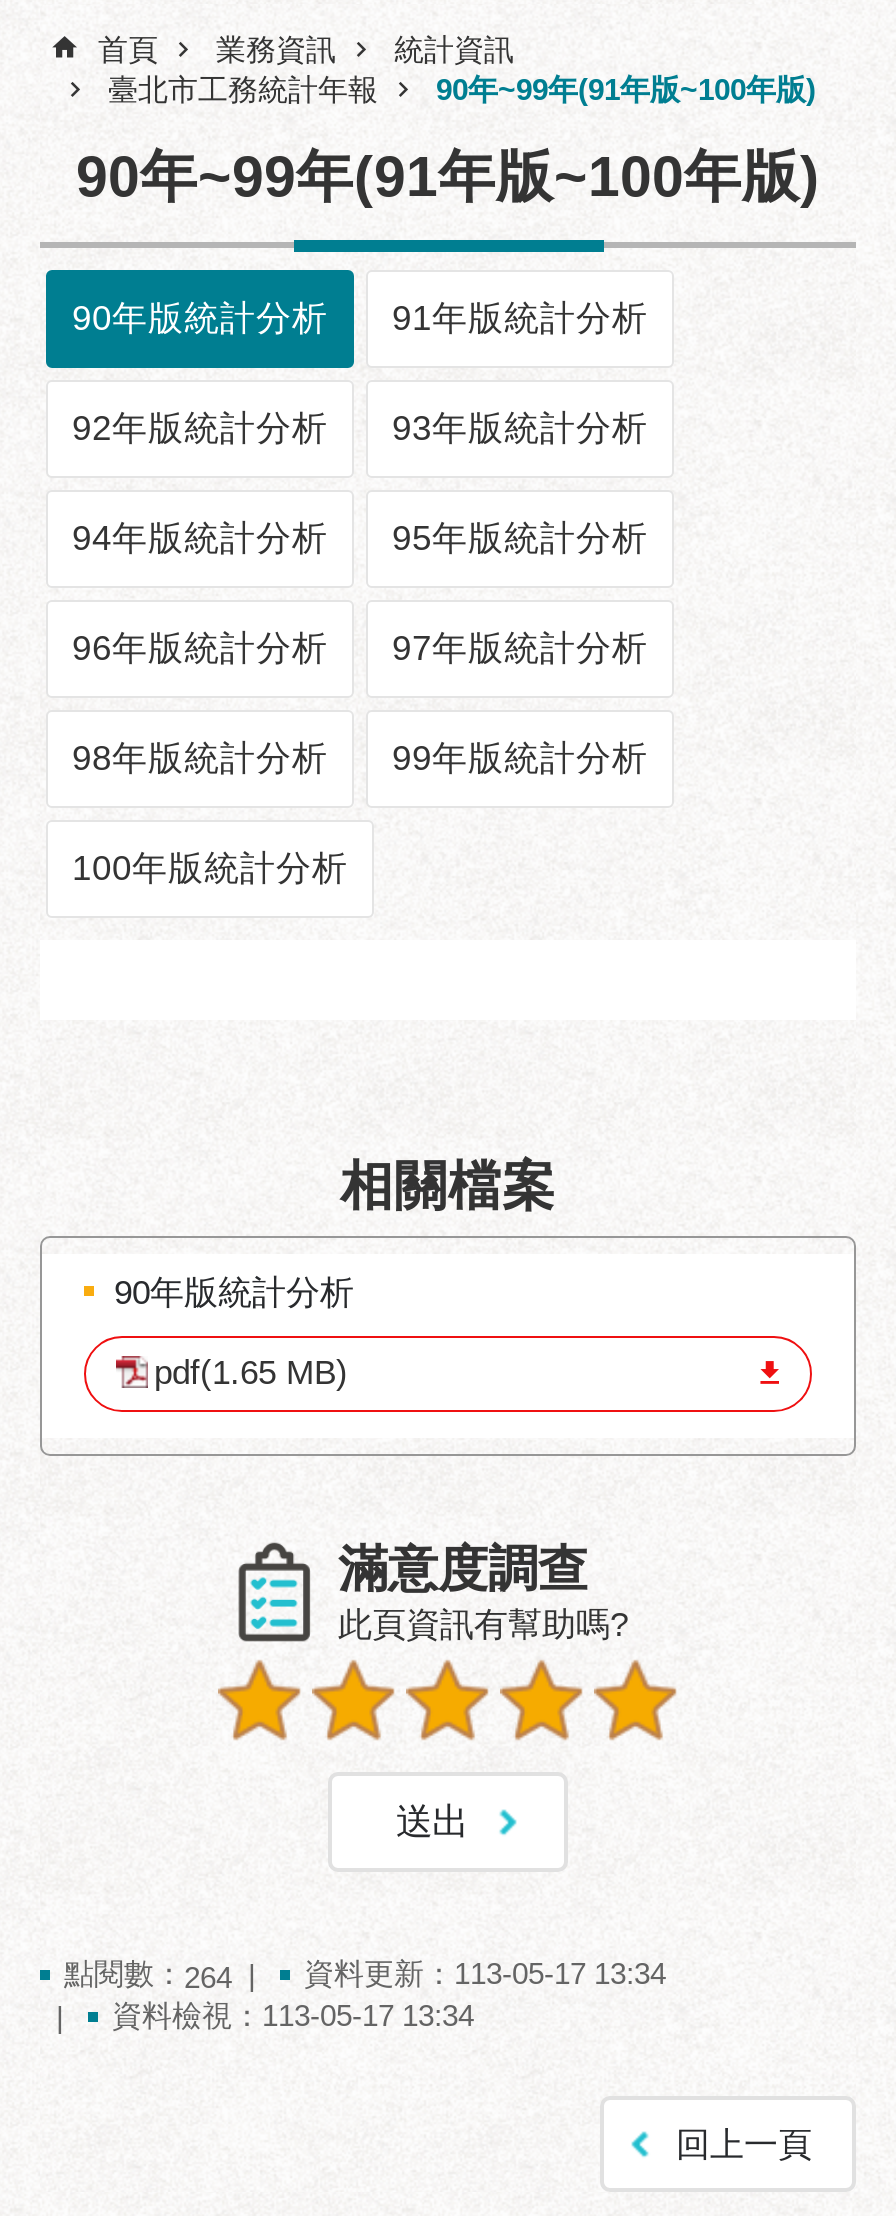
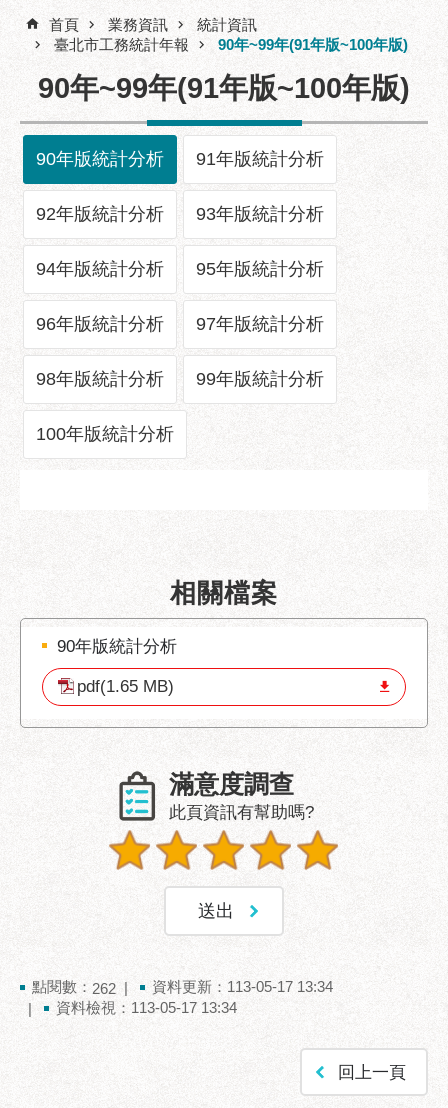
- 點閱數：264
+ 點閱數：262
